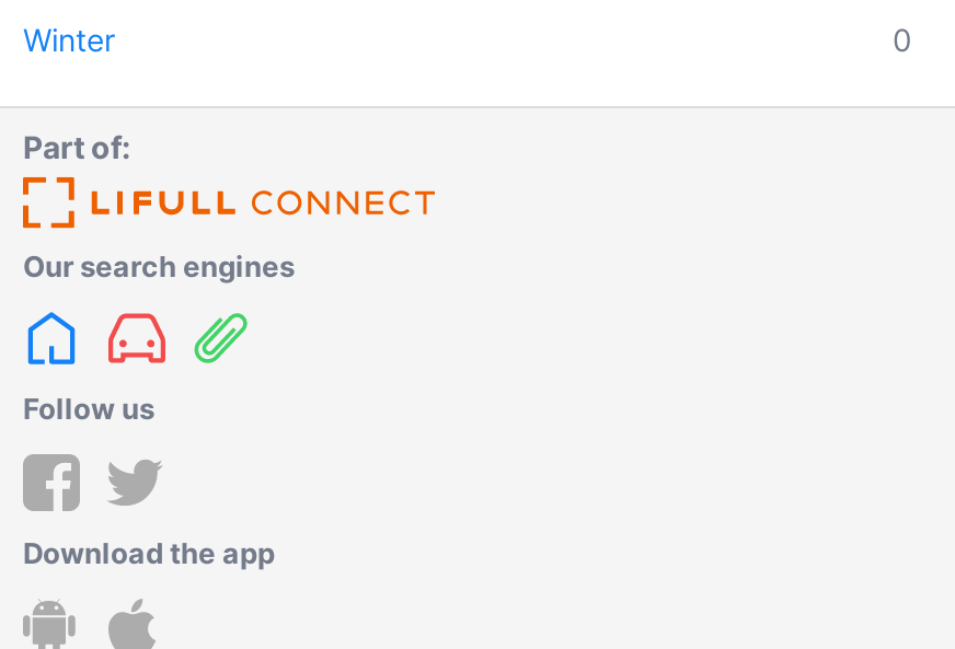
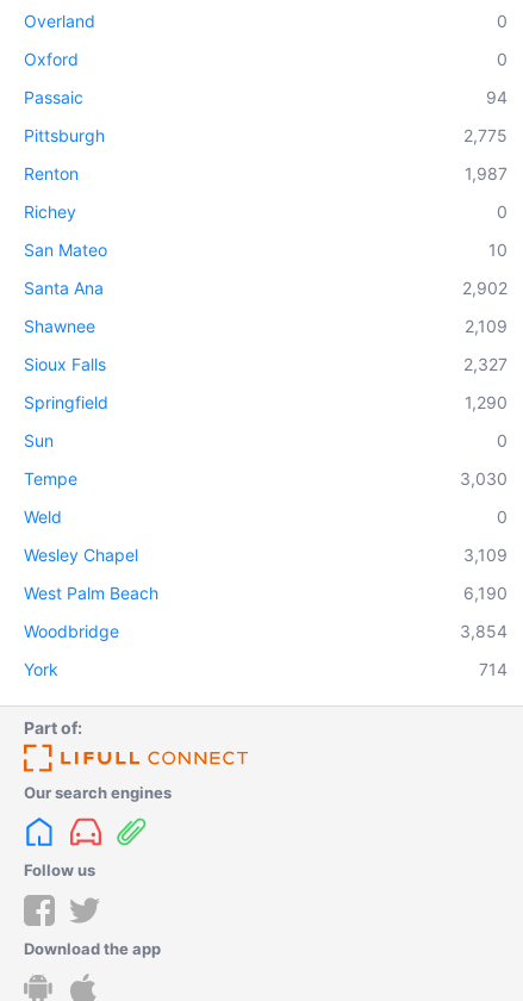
- Winter
+ Overland

+ Oxford
+ 0
+ Passaic
+ 94
+ Pittsburgh
+ 2,775
+ Renton
+ 1,987
+ Richey
+ 0
+ San Mateo
+ 10
+ Santa Ana
+ 2,902
+ Shawnee
+ 2,109
+ Sioux Falls
+ 2,327
+ Springfield
+ 1,290
+ Sun
+ 0
+ Tempe
+ 3,030
+ Weld
+ 0
+ Wesley Chapel
+ 3,109
+ West Palm Beach
+ 6,190
+ Woodbridge
+ 3,854
+ York
+ 714
